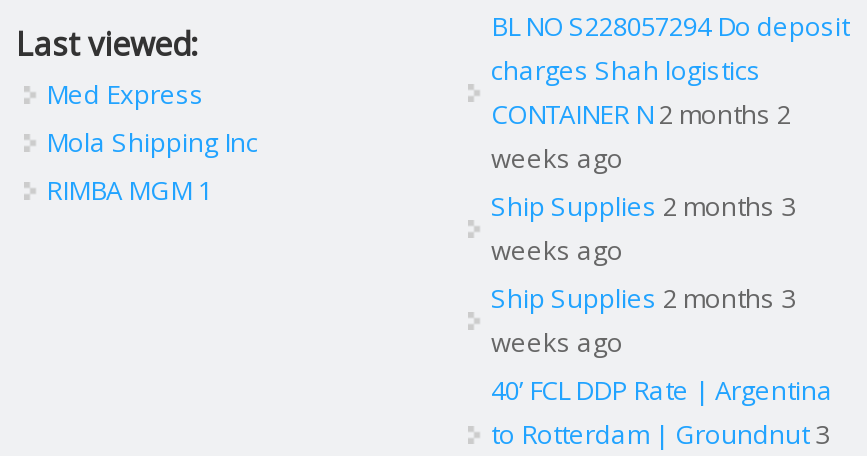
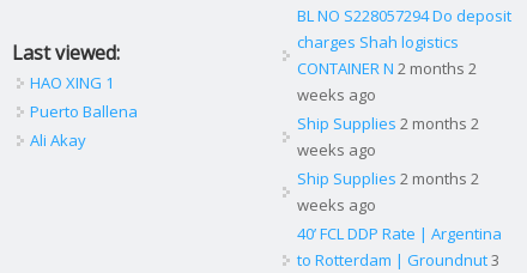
moved down: Last viewed:

- Med Express
- Mola Shipping Inc
- RIMBA MGM 1
+ HAO XING 1
+ Puerto Ballena
+ Ali Akay

- Ship Supplies 2 months 3
+ Ship Supplies 2 months 2

- Ship Supplies 2 months 3
+ Ship Supplies 2 months 2
